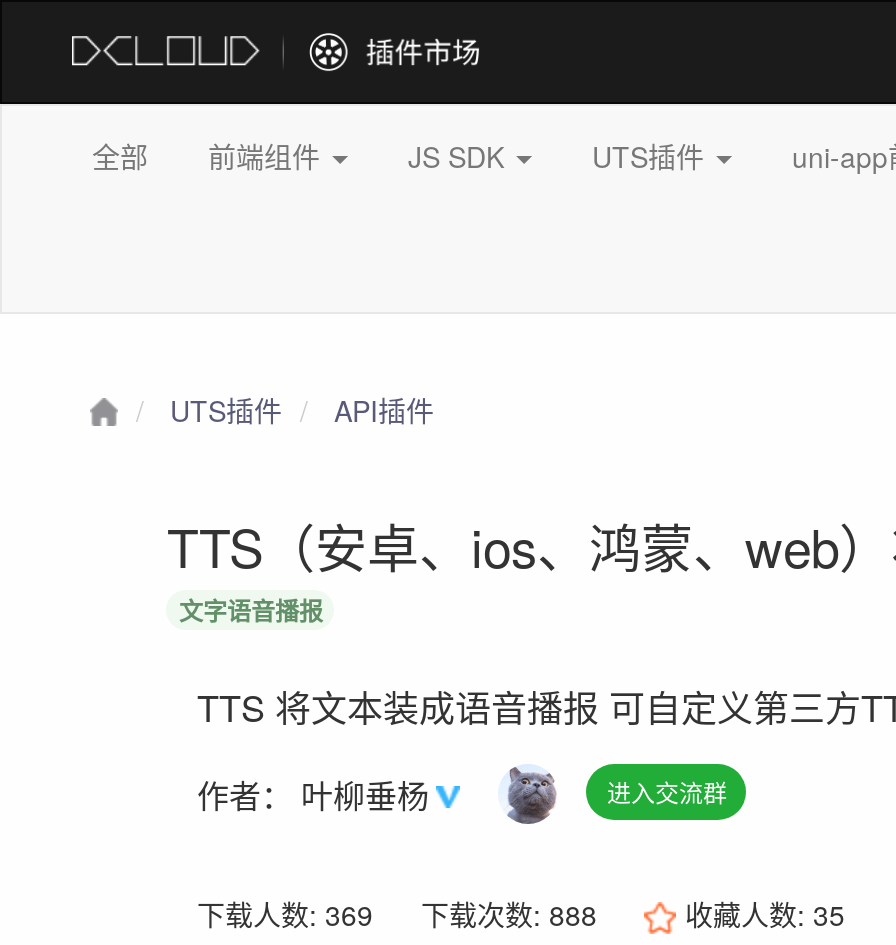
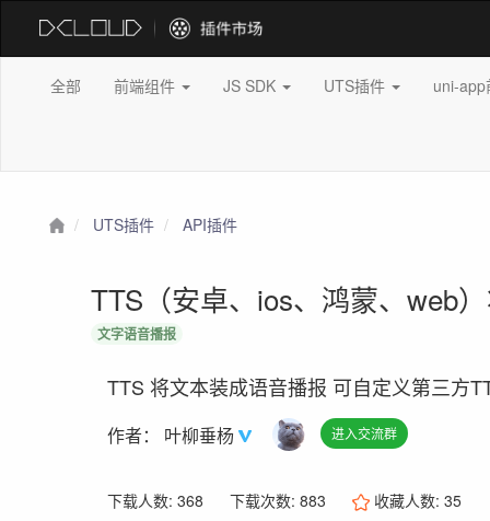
- 下载人数: 369
+ 下载人数: 368

- 下载次数: 888
+ 下载次数: 883
